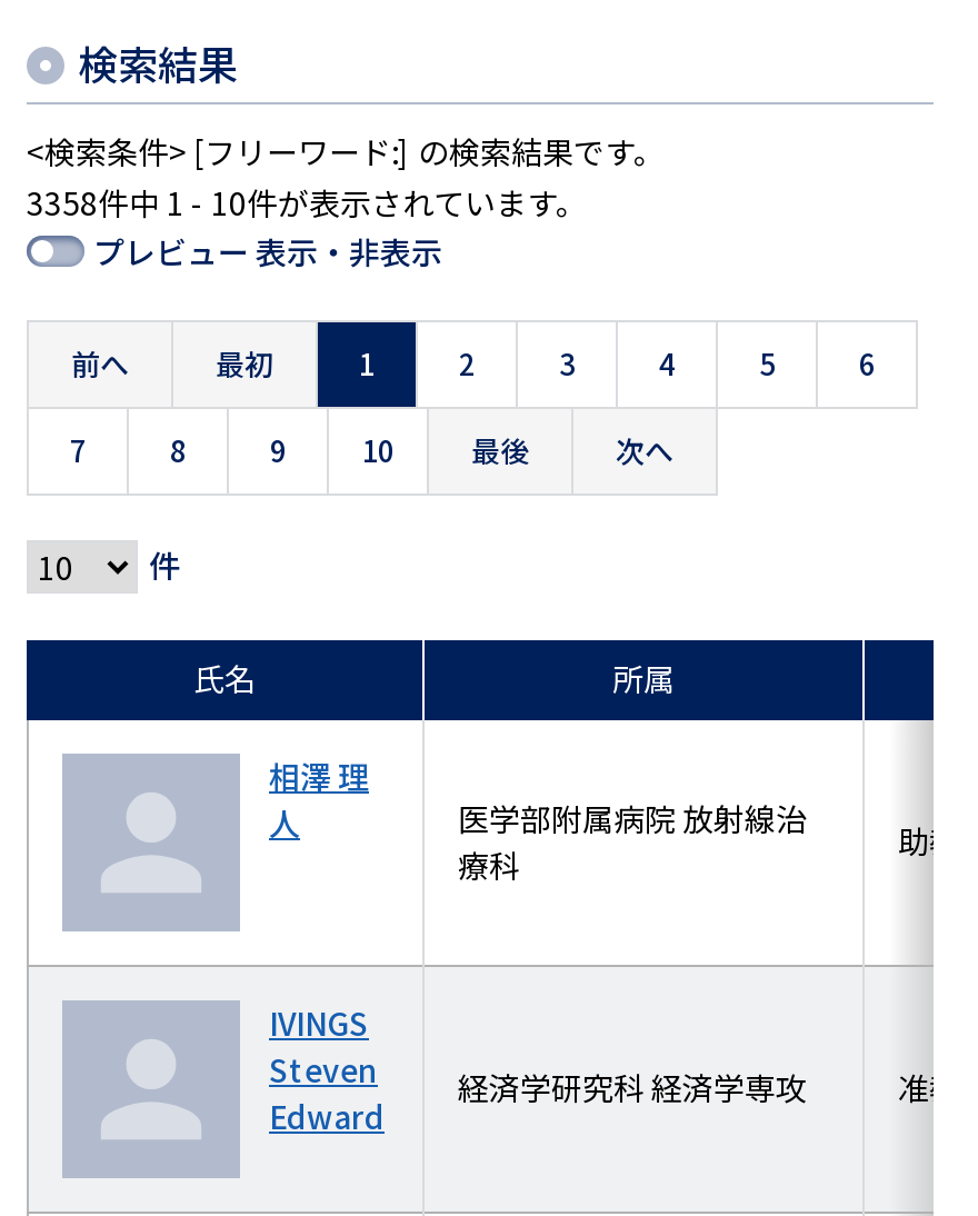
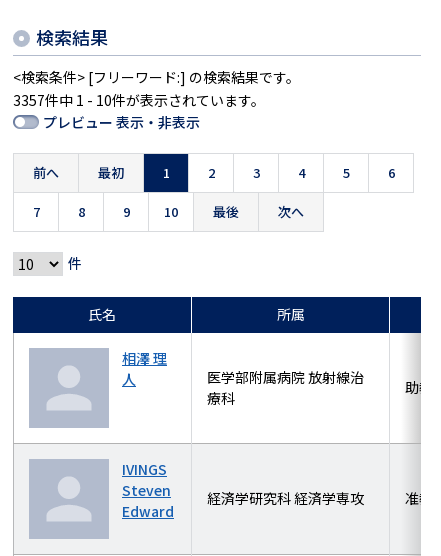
- 3358件中 1 - 10件が表示されています。
+ 3357件中 1 - 10件が表示されています。
